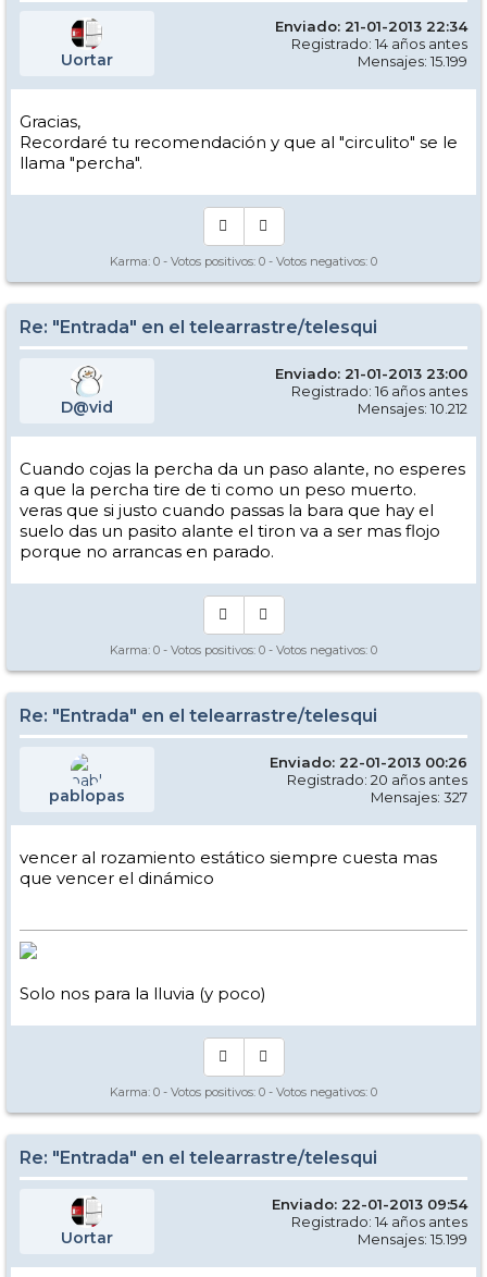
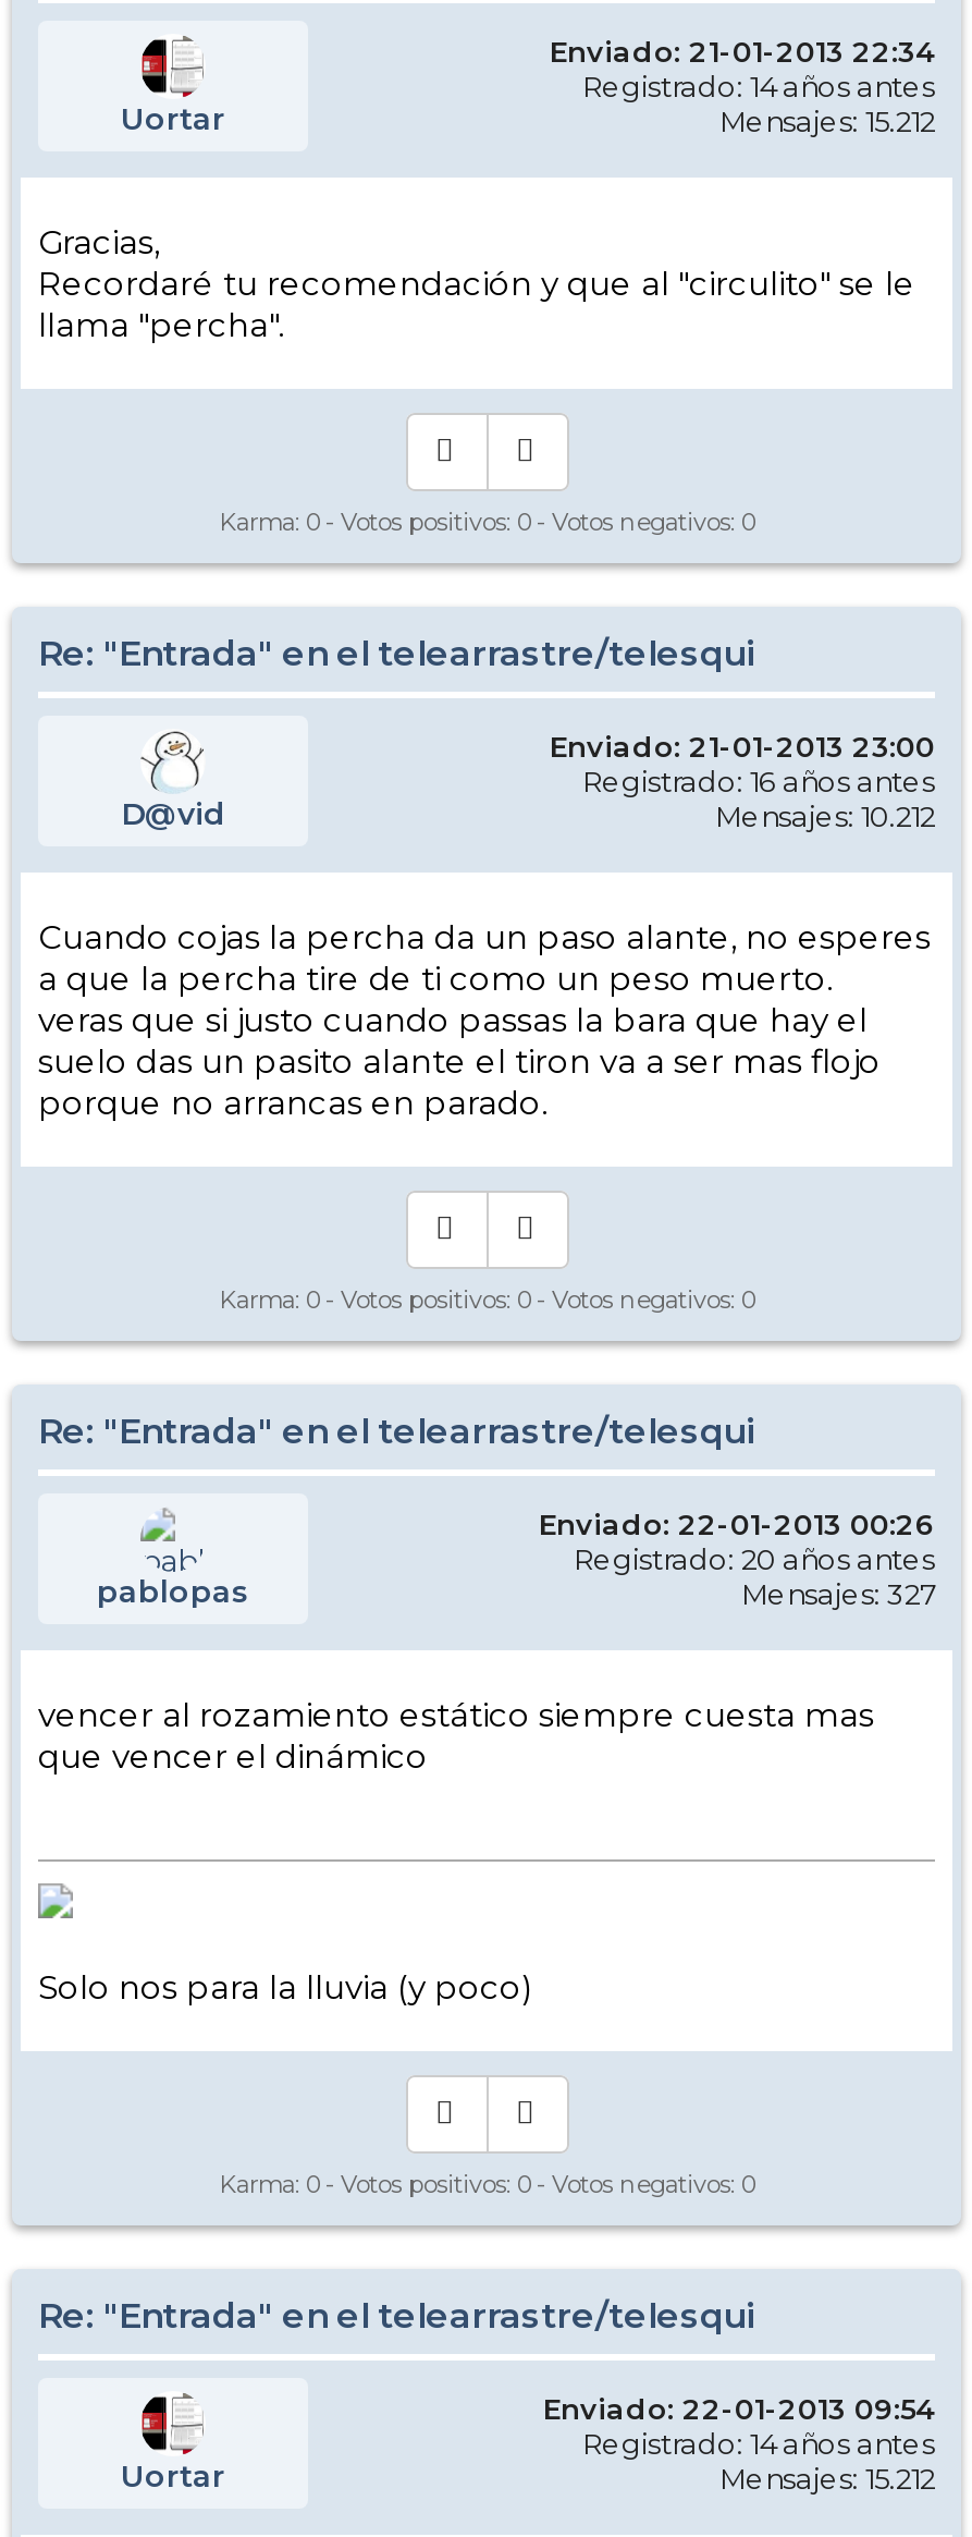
- Mensajes: 15.199
+ Mensajes: 15.212

- Mensajes: 15.199
+ Mensajes: 15.212
